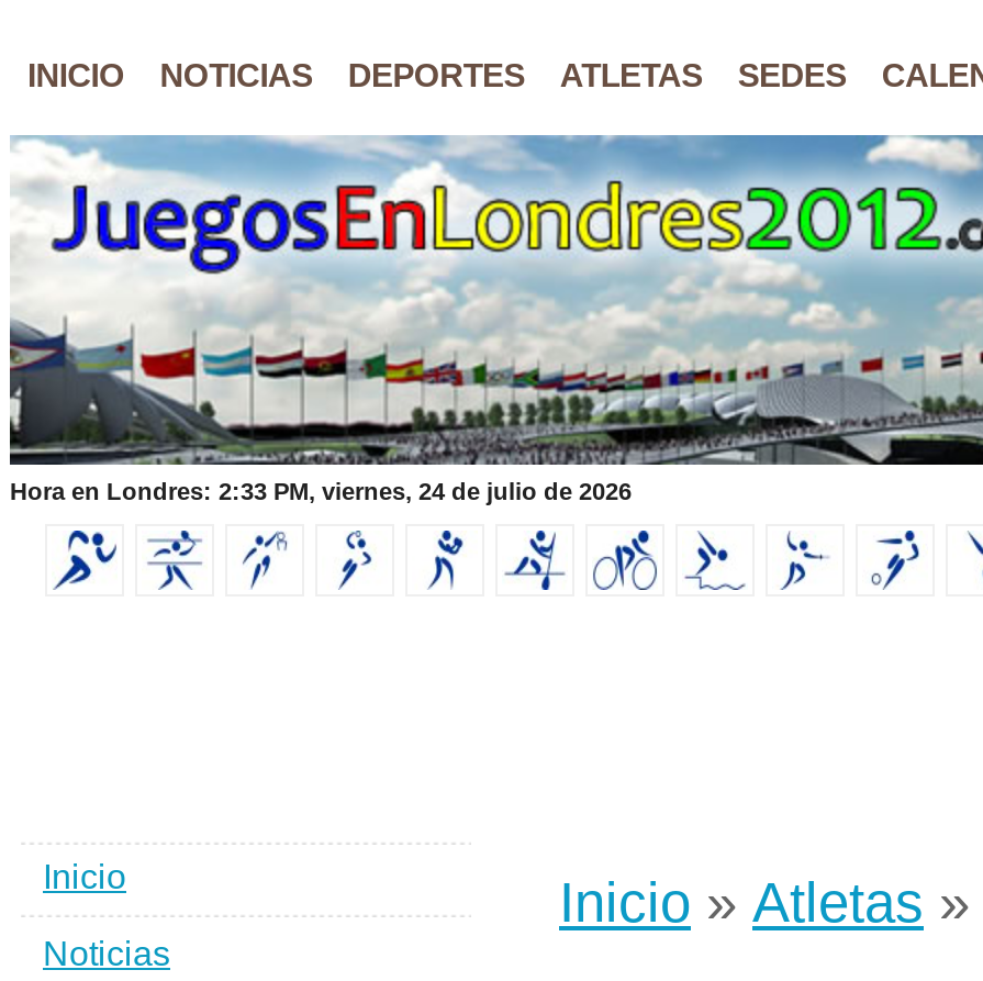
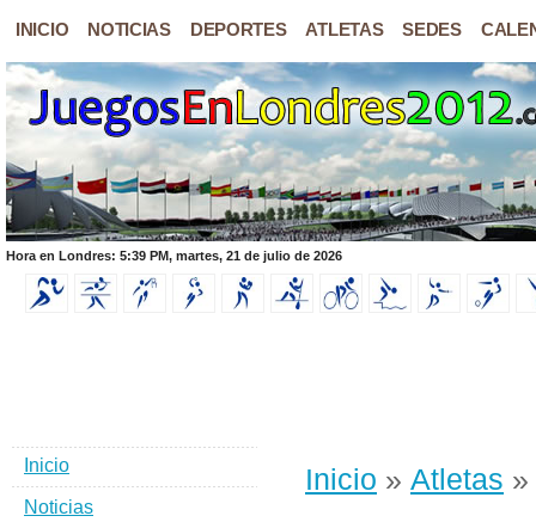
- Hora en Londres: 2:33 PM, viernes, 24 de julio de 2026
+ Hora en Londres: 5:39 PM, martes, 21 de julio de 2026
